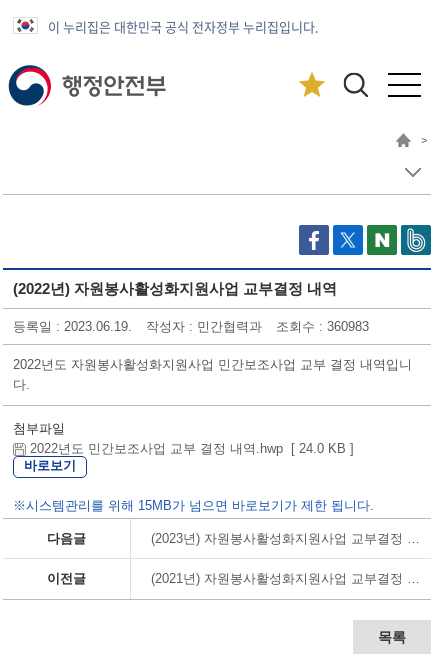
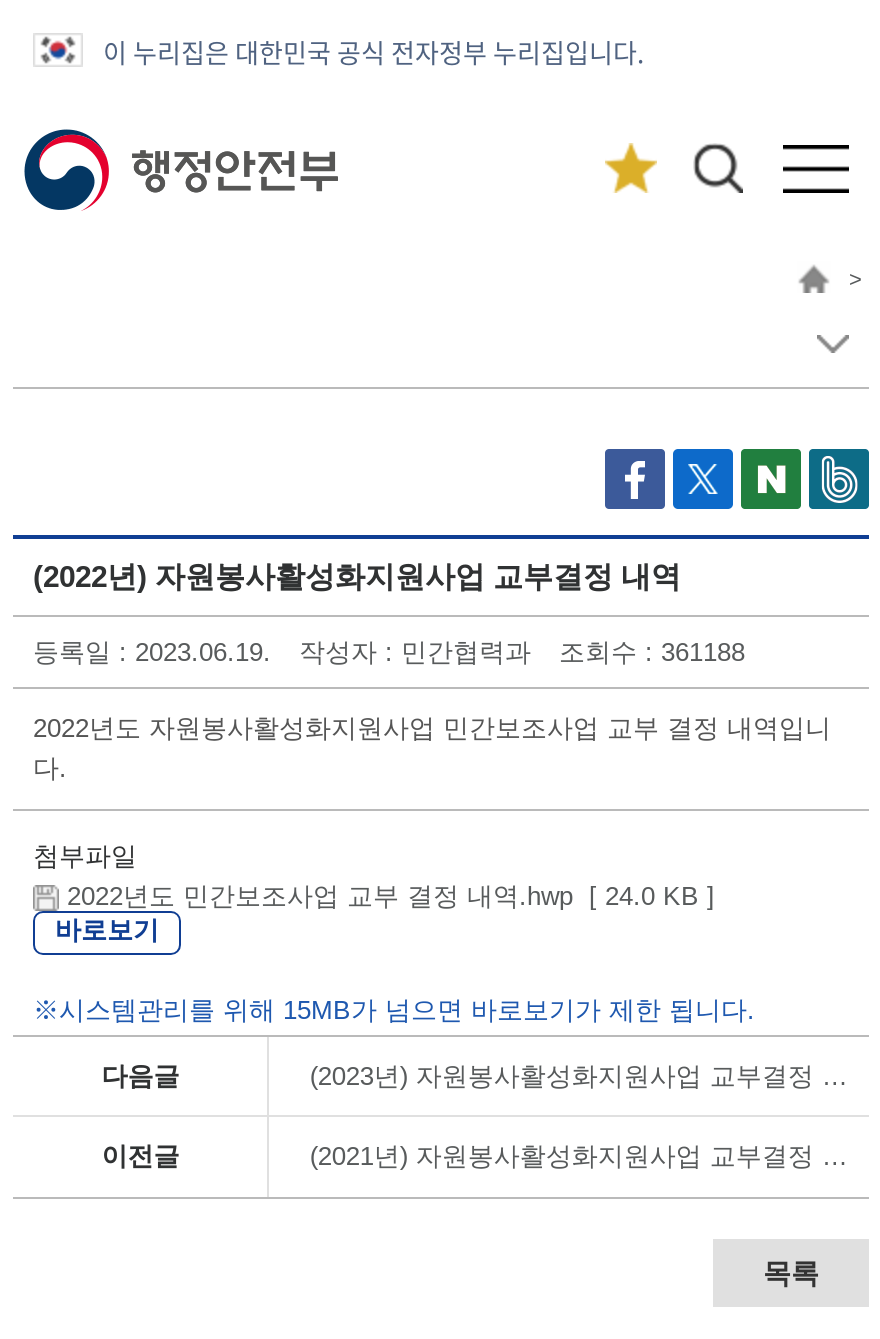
- 등록일 : 2023.06.19. 작성자 : 민간협력과 조회수 : 360983
+ 등록일 : 2023.06.19. 작성자 : 민간협력과 조회수 : 361188
